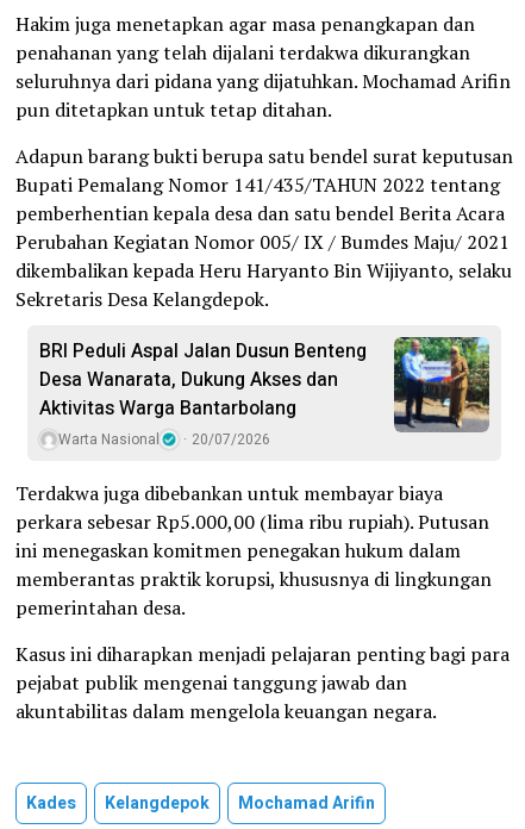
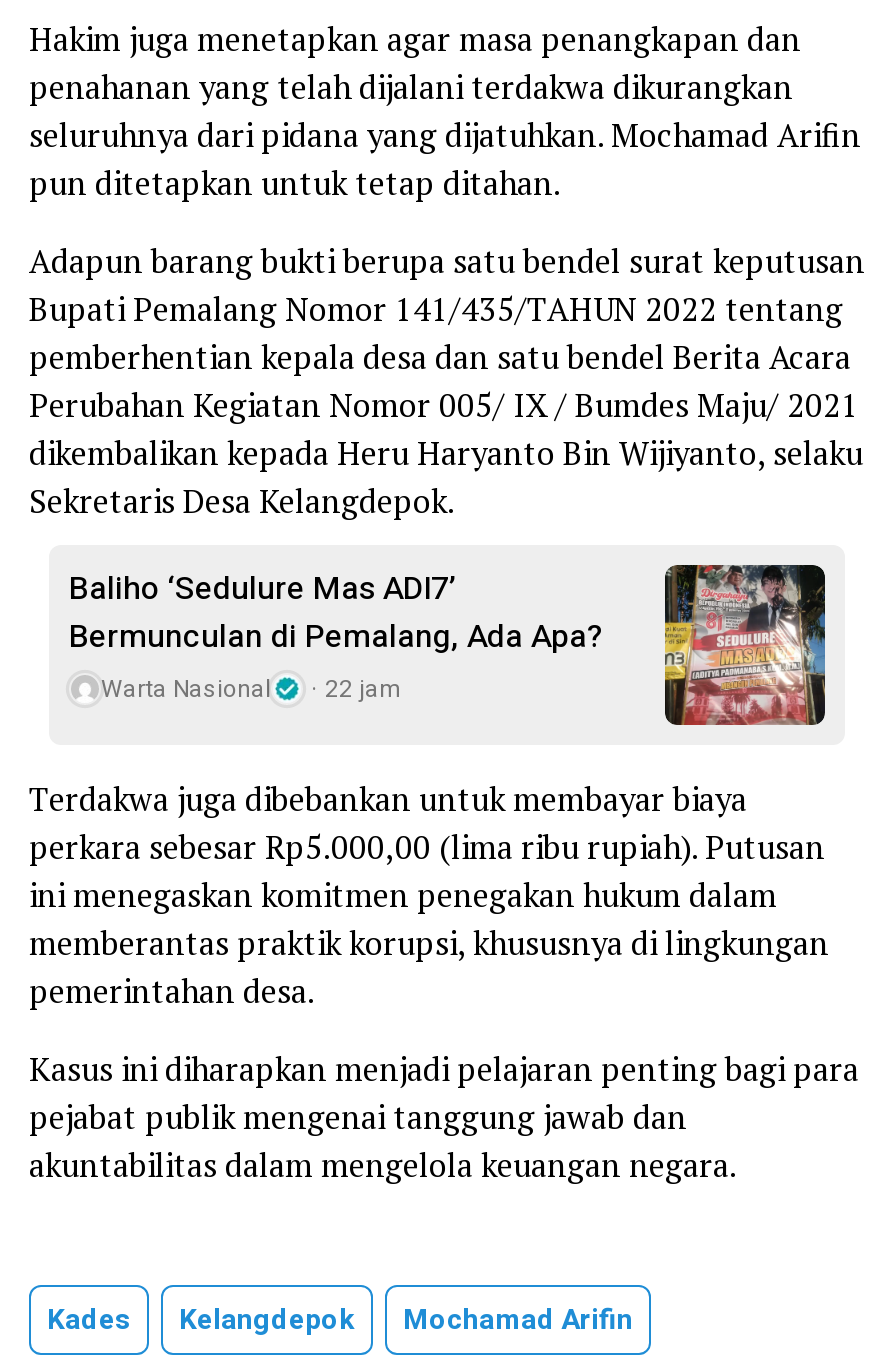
- [image]
- BRI Peduli Aspal Jalan Dusun Benteng
- Desa Wanarata, Dukung Akses dan
- Aktivitas Warga Bantarbolang
+ [image]
+ Baliho ‘Sedulure Mas ADI7’
+ Bermunculan di Pemalang, Ada Apa?

- Warta Nasional 20/07/2026
+ Warta Nasional 22 jam
